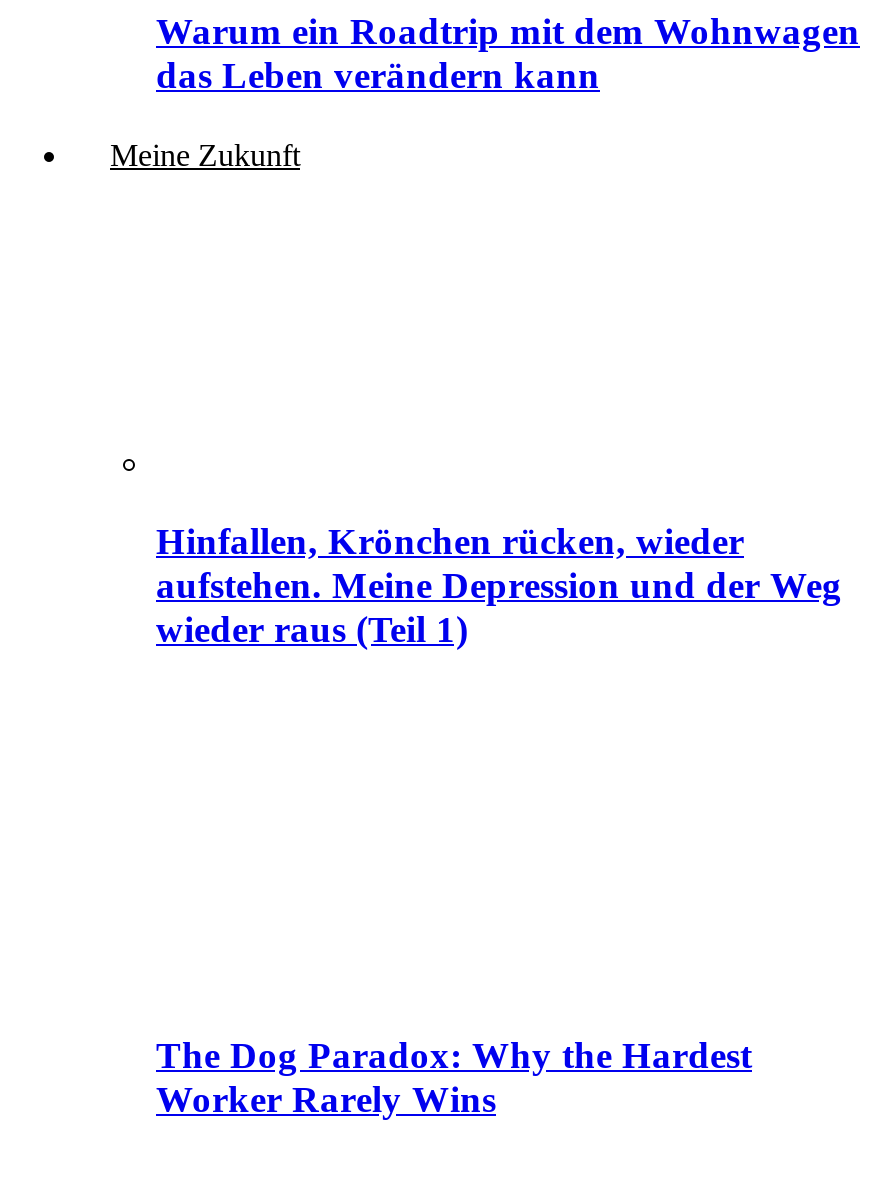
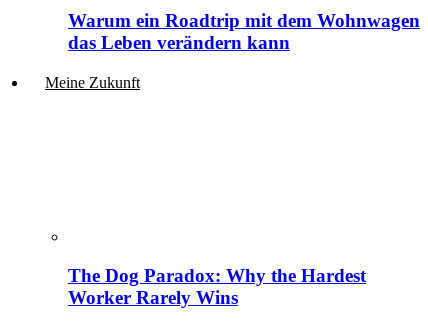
- Hinfallen, Krönchen rücken, wieder
- aufstehen. Meine Depression und der Weg
- wieder raus (Teil 1)
